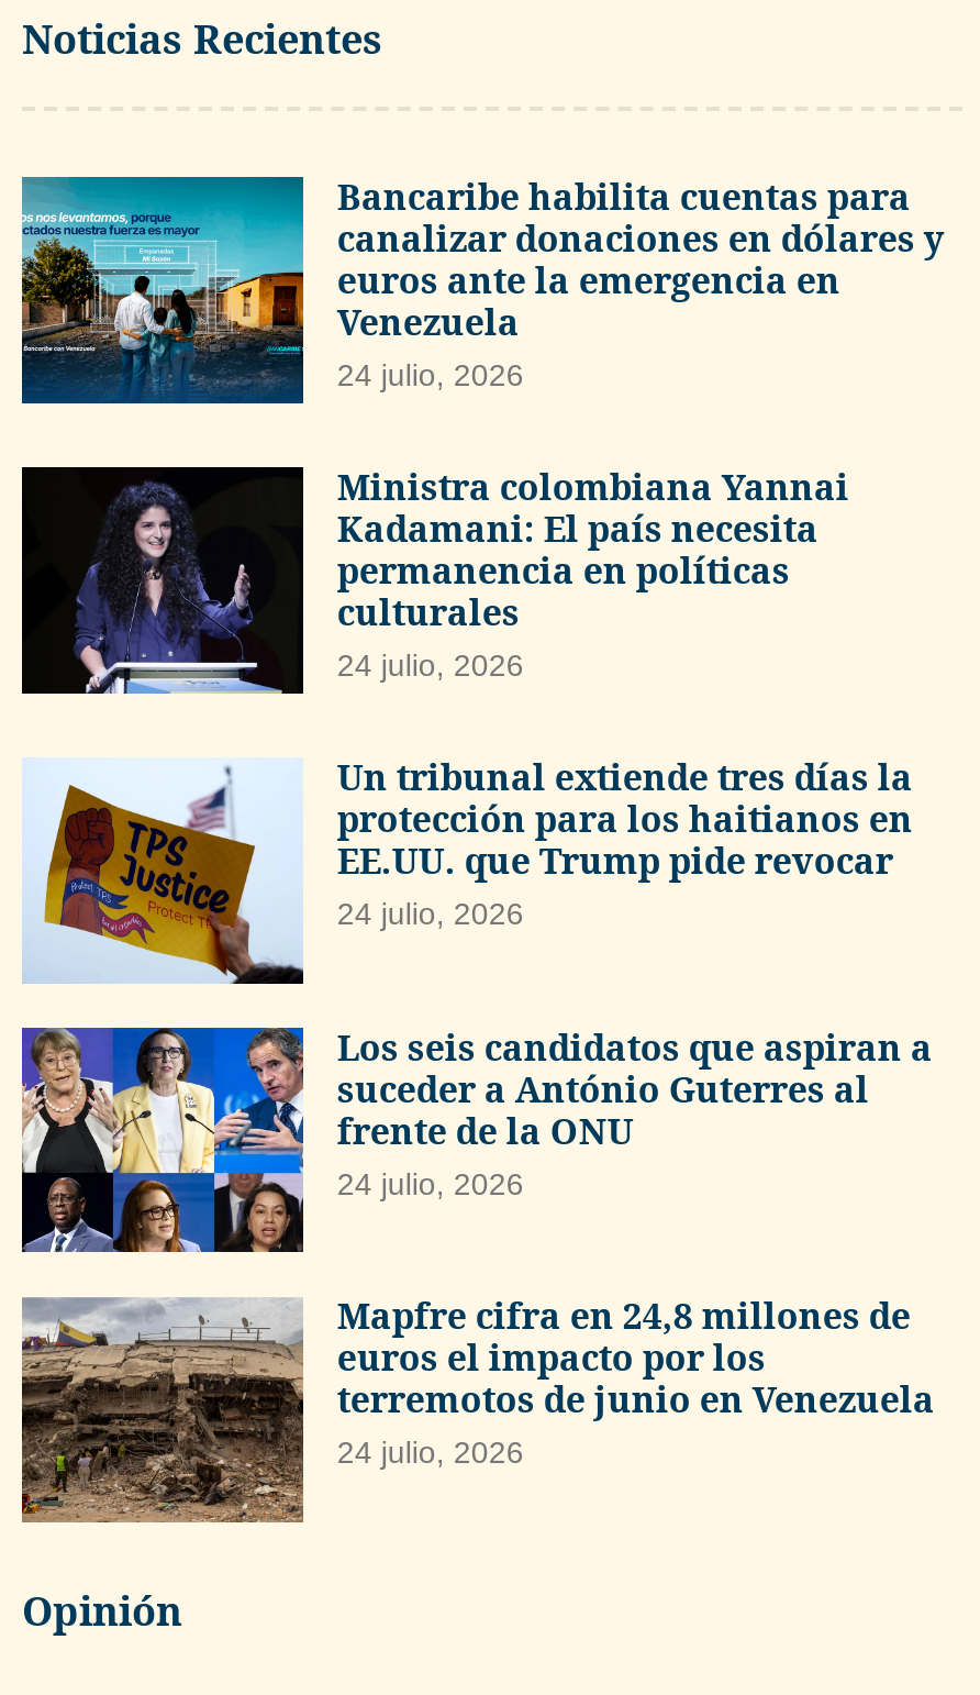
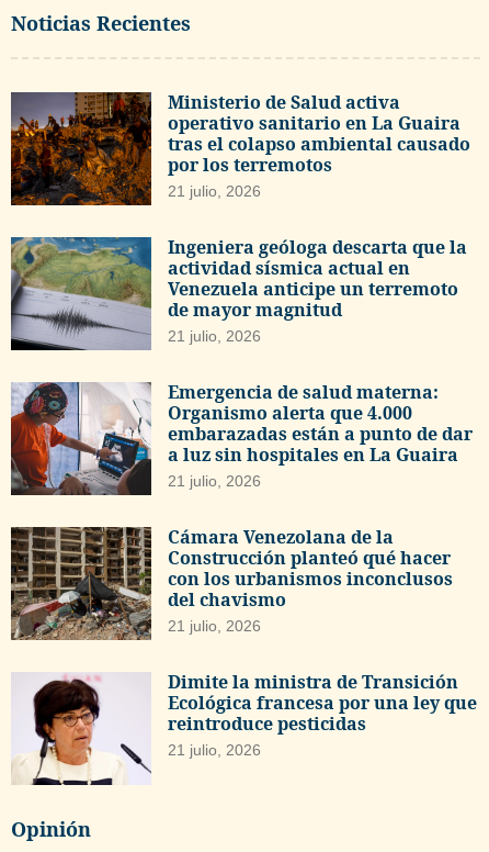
- [image]
- Bancaribe habilita cuentas para
- canalizar donaciones en dólares y
- euros ante la emergencia en
- Venezuela
- 24 julio, 2026
+ [image]
+ Ministerio de Salud activa
+ operativo sanitario en La Guaira
+ tras el colapso ambiental causado
+ por los terremotos
+ 21 julio, 2026

- [image]
- Ministra colombiana Yannai
- Kadamani: El país necesita
- permanencia en políticas
- culturales
- 24 julio, 2026
+ [image]
+ Ingeniera geóloga descarta que la
+ actividad sísmica actual en
+ Venezuela anticipe un terremoto
+ de mayor magnitud
+ 21 julio, 2026

- [image]
- Un tribunal extiende tres días la
- protección para los haitianos en
- EE.UU. que Trump pide revocar
- 24 julio, 2026
+ [image]
+ Emergencia de salud materna:
+ Organismo alerta que 4.000
+ embarazadas están a punto de dar
+ a luz sin hospitales en La Guaira
+ 21 julio, 2026

- [image]
- Los seis candidatos que aspiran a
- suceder a António Guterres al
- frente de la ONU
- 24 julio, 2026
+ [image]
+ Cámara Venezolana de la
+ Construcción planteó qué hacer
+ con los urbanismos inconclusos
+ del chavismo
+ 21 julio, 2026

- [image]
- Mapfre cifra en 24,8 millones de
- euros el impacto por los
- terremotos de junio en Venezuela
- 24 julio, 2026
+ [image]
+ Dimite la ministra de Transición
+ Ecológica francesa por una ley que
+ reintroduce pesticidas
+ 21 julio, 2026
